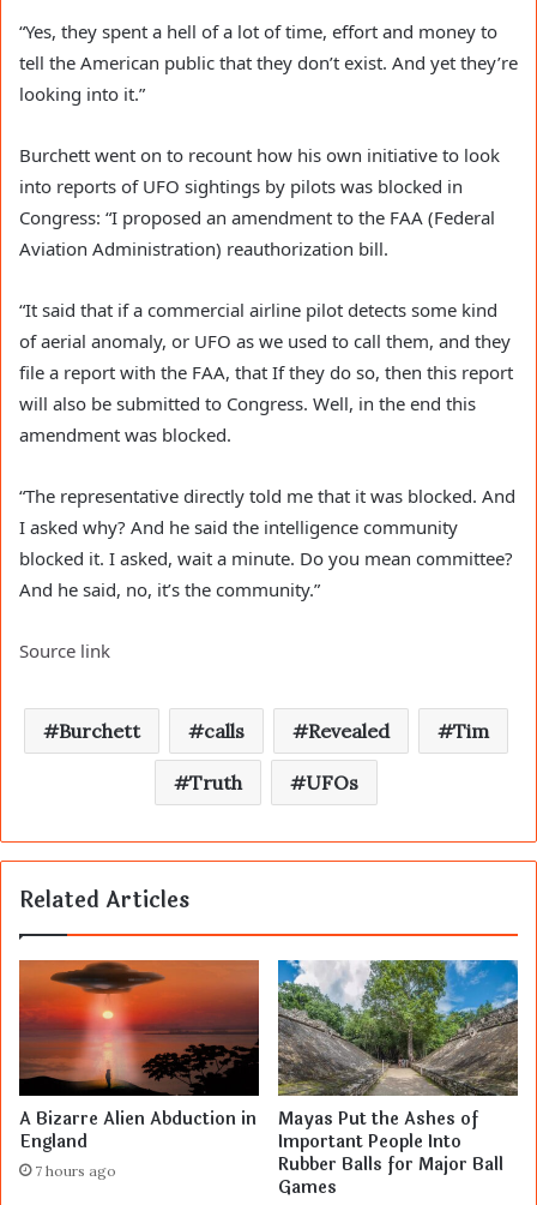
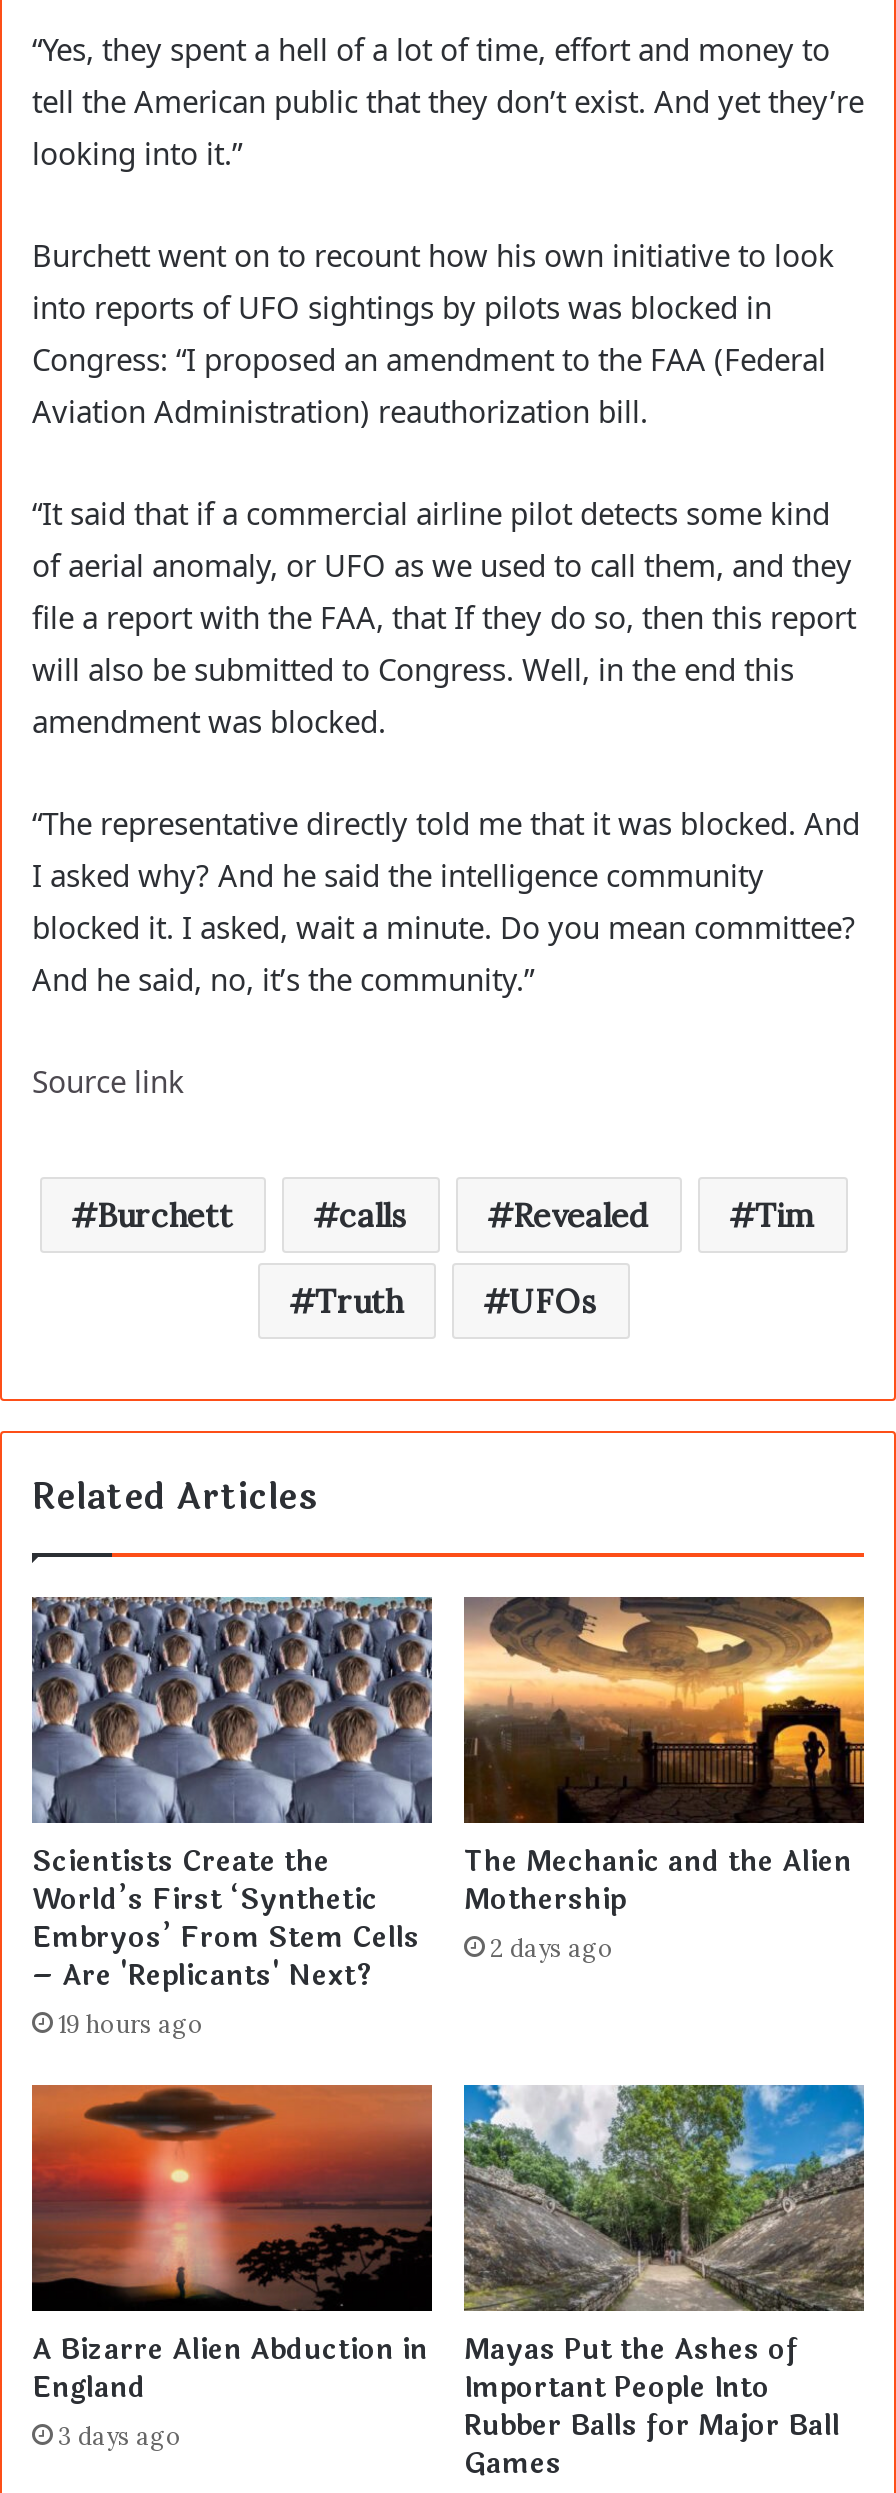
+ [image]
+ Scientists Create the
+ World’s First ‘Synthetic
+ Embryos’ From Stem Cells
+ – Are 'Replicants' Next?
+ 19 hours ago

+ [image]
+ The Mechanic and the Alien
+ Mothership
+ 2 days ago

- 7 hours ago
+ 3 days ago
